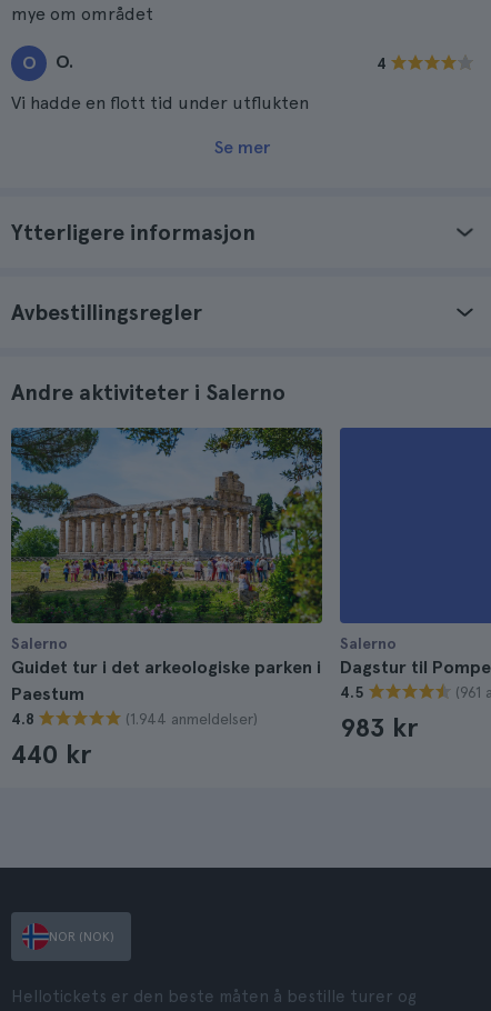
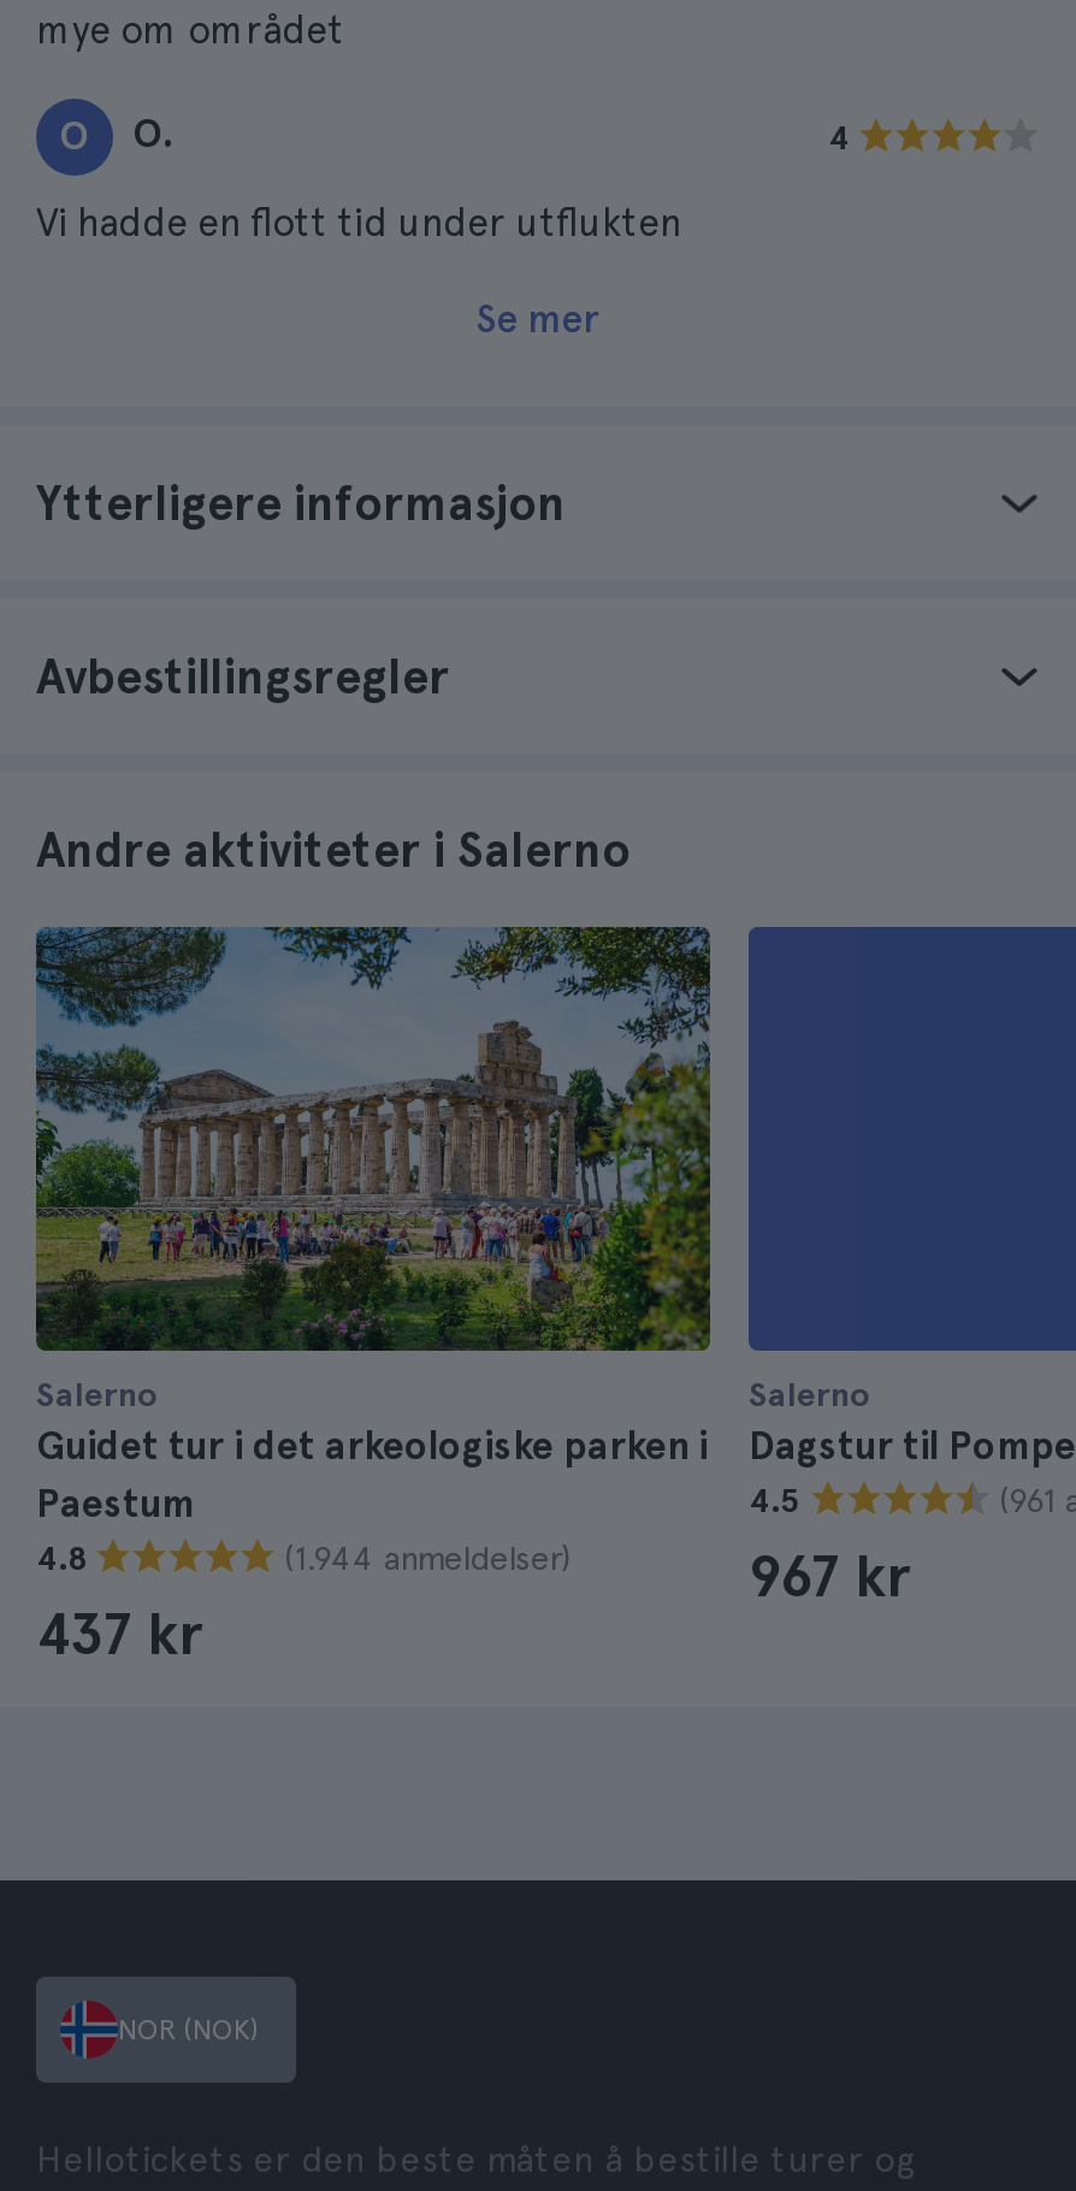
- 983 kr
+ 967 kr

- 440 kr
+ 437 kr
